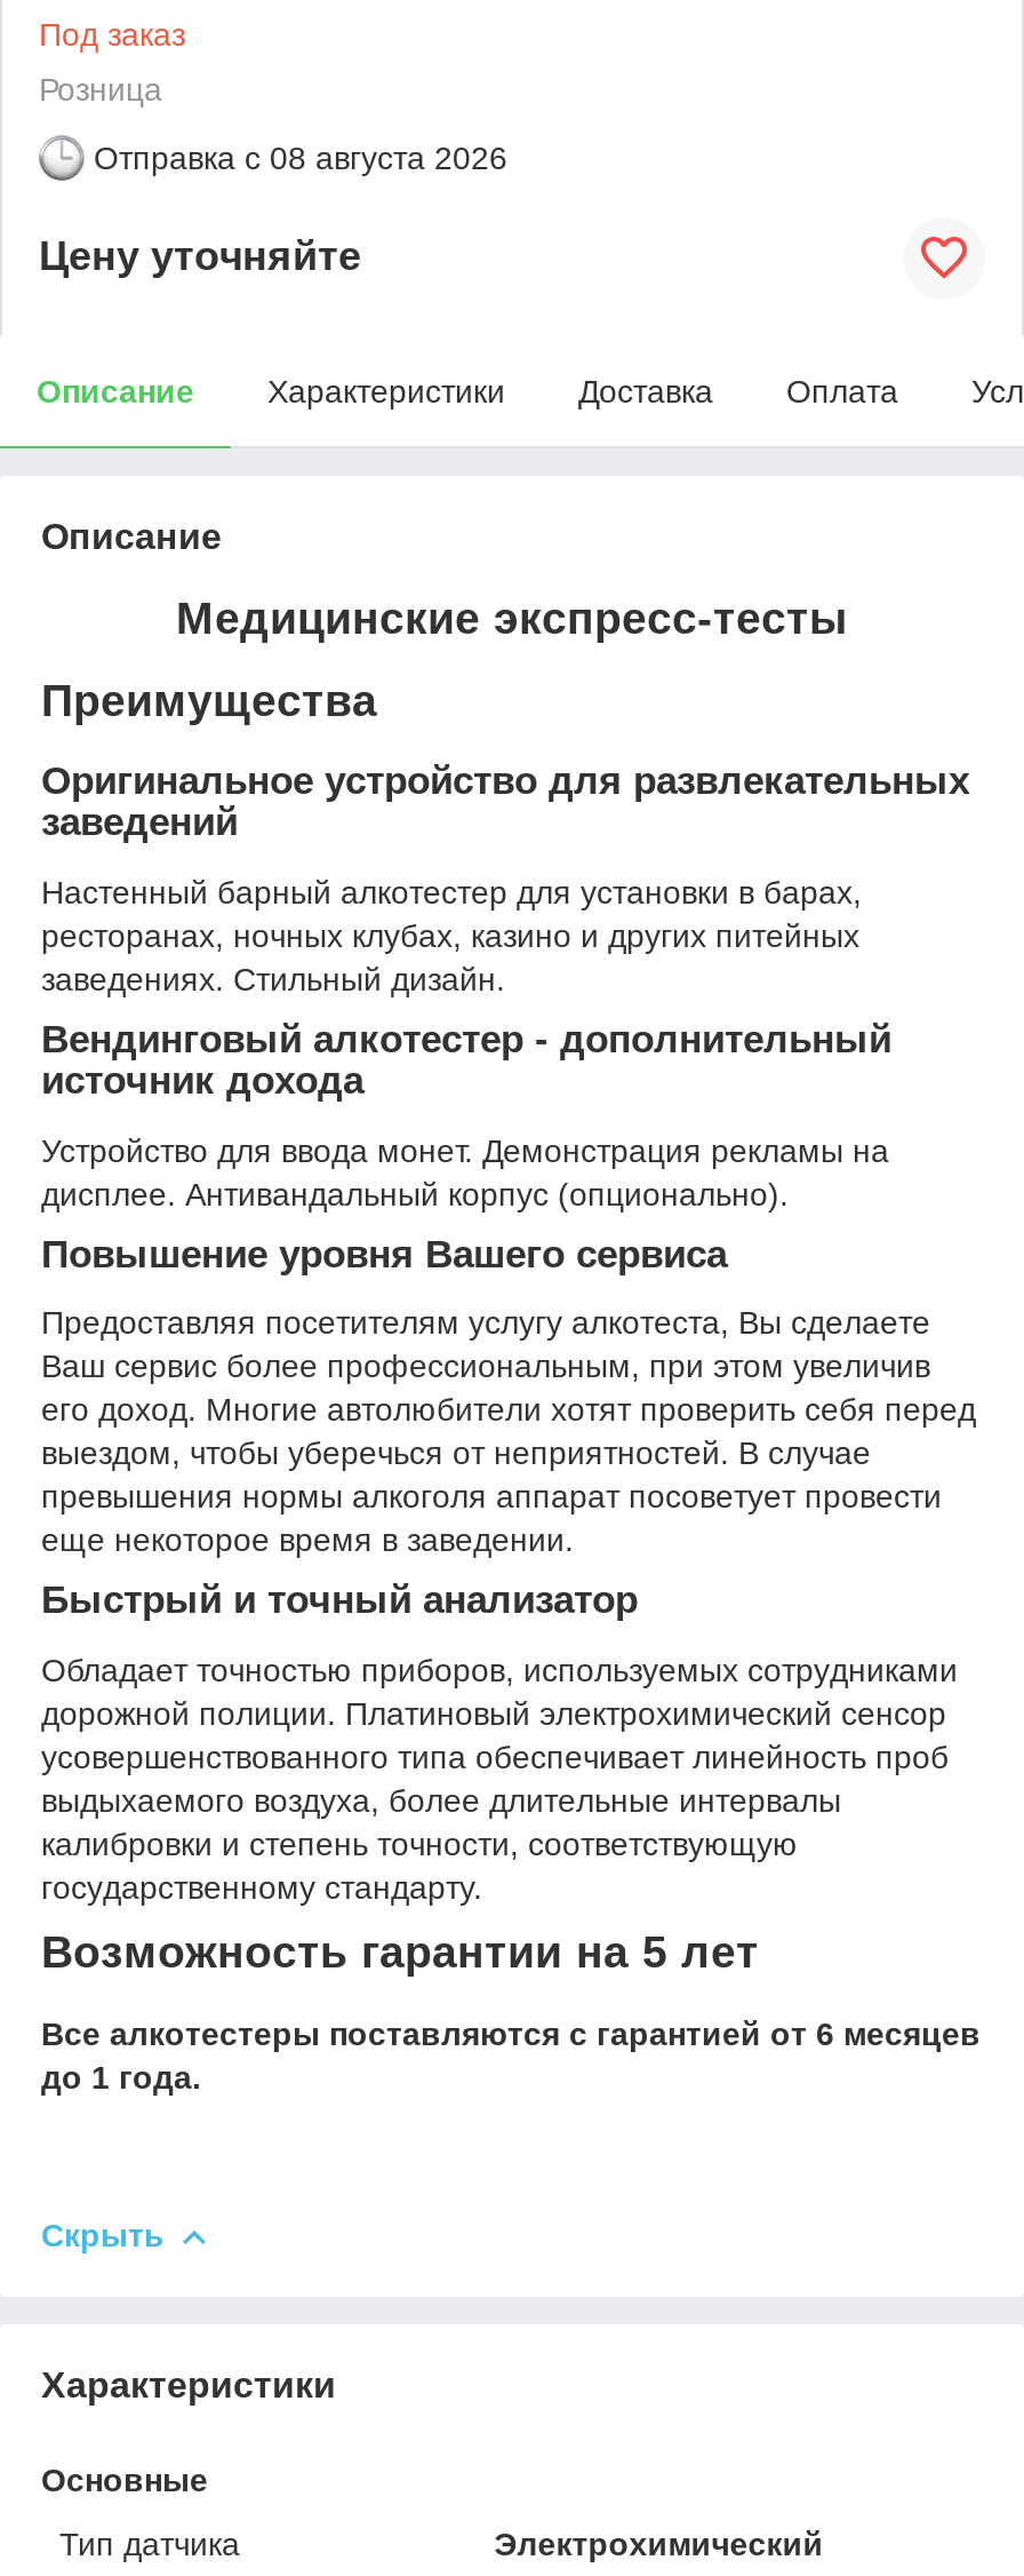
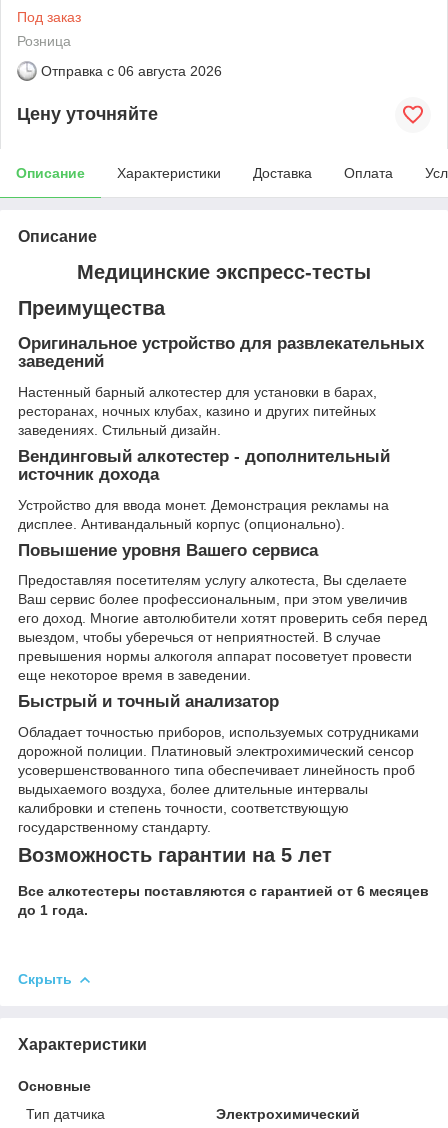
- Отправка с 08 августа 2026
+ Отправка с 06 августа 2026
